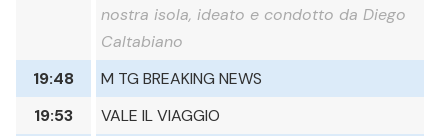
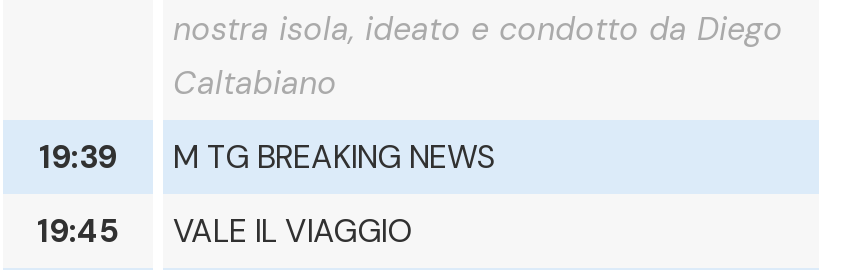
- 19:48 M TG BREAKING NEWS
+ 19:39 M TG BREAKING NEWS

- 19:53 VALE IL VIAGGIO
+ 19:45 VALE IL VIAGGIO
